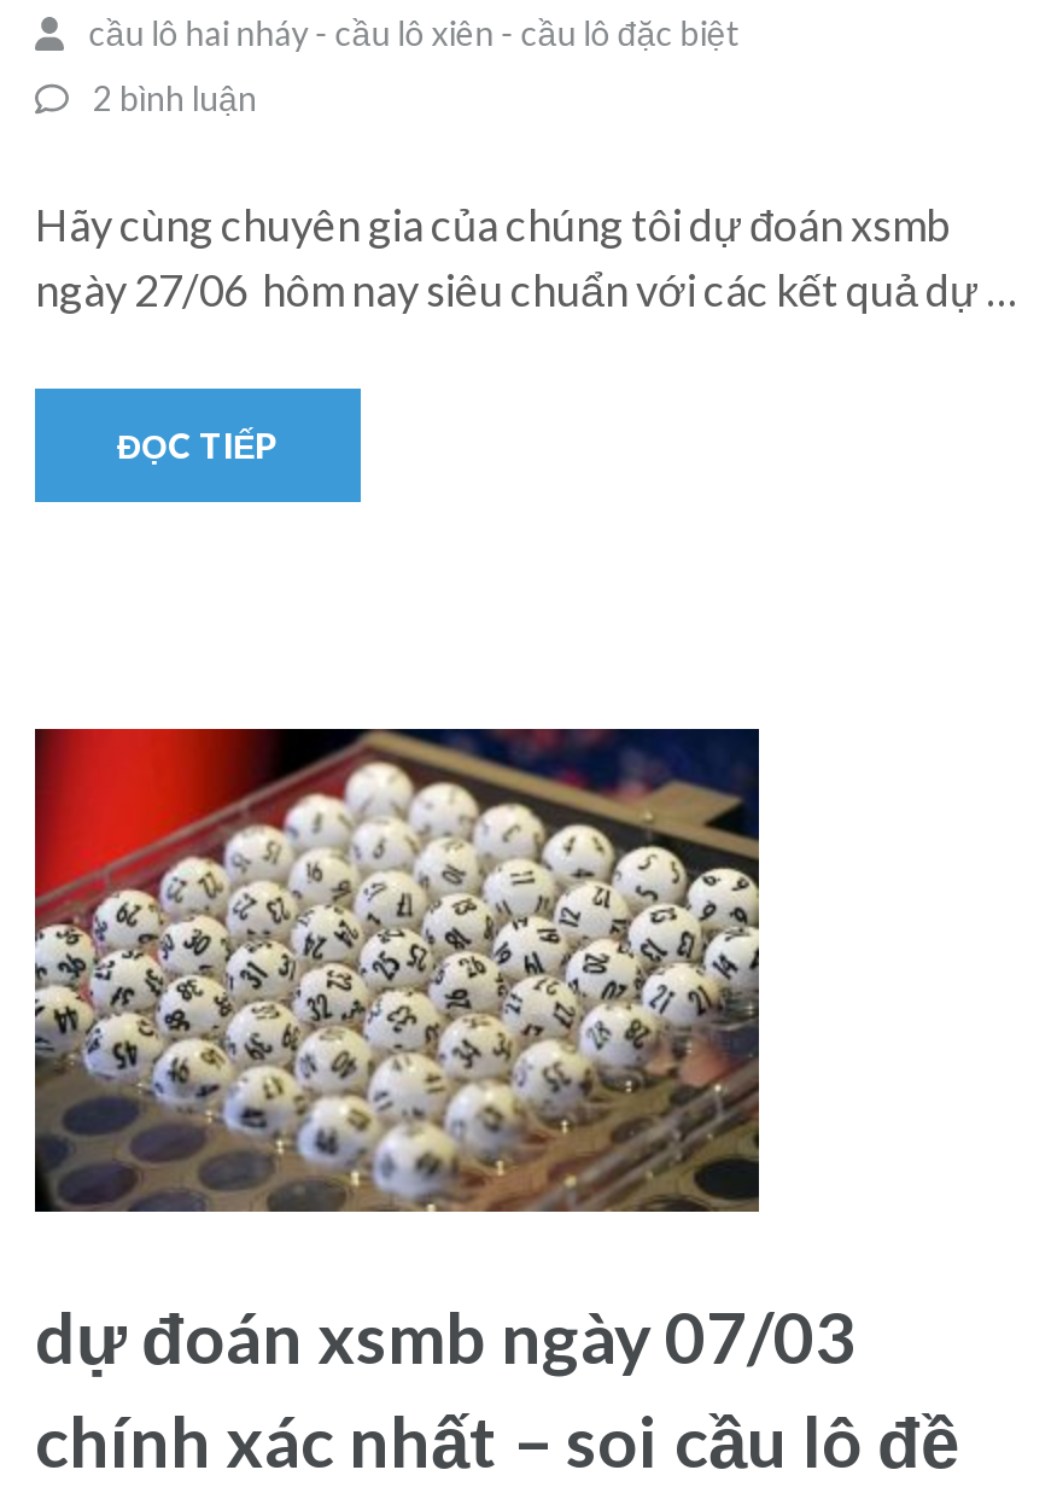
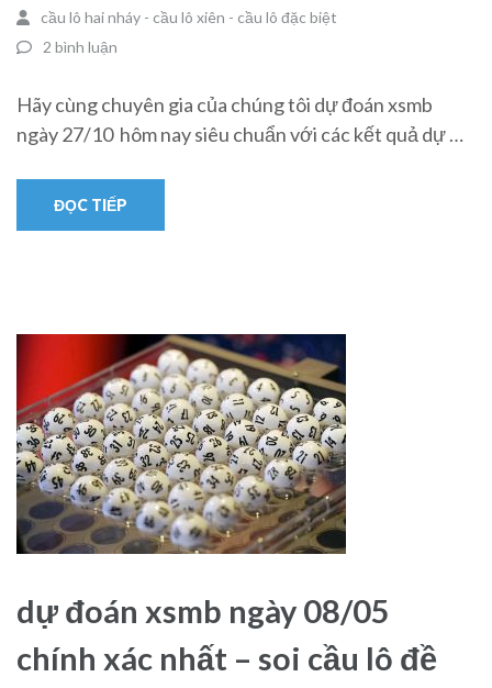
- ngày 27/06 hôm nay siêu chuẩn với các kết quả dự …
+ ngày 27/10 hôm nay siêu chuẩn với các kết quả dự …

- dự đoán xsmb ngày 07/03
+ dự đoán xsmb ngày 08/05
